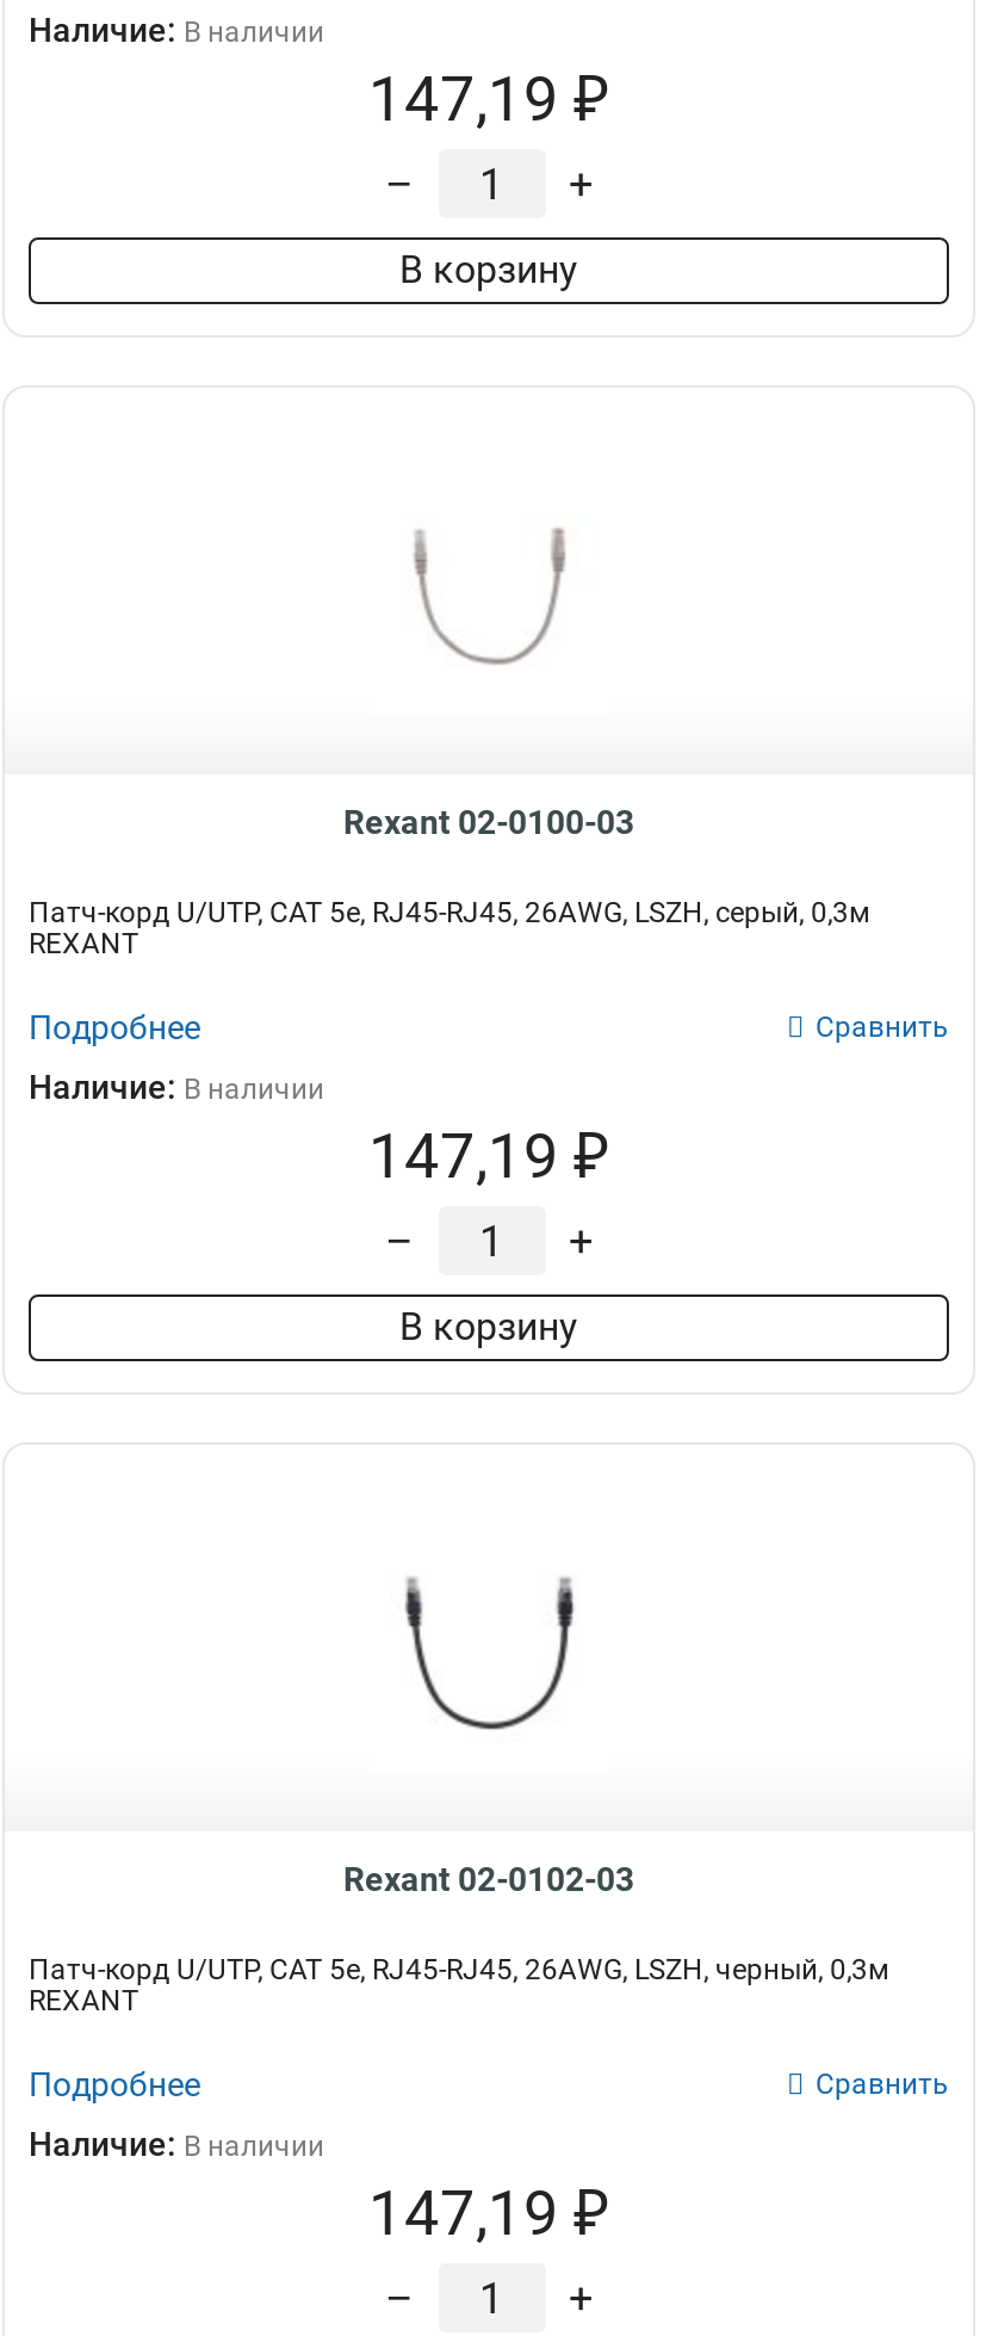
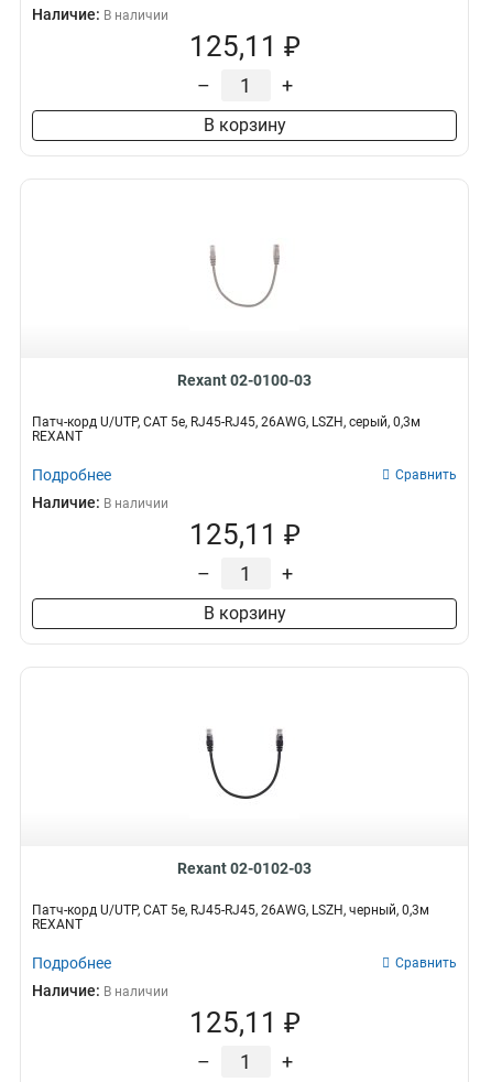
- 147,19 ₽
+ 125,11 ₽

- 147,19 ₽
+ 125,11 ₽

- 147,19 ₽
+ 125,11 ₽
